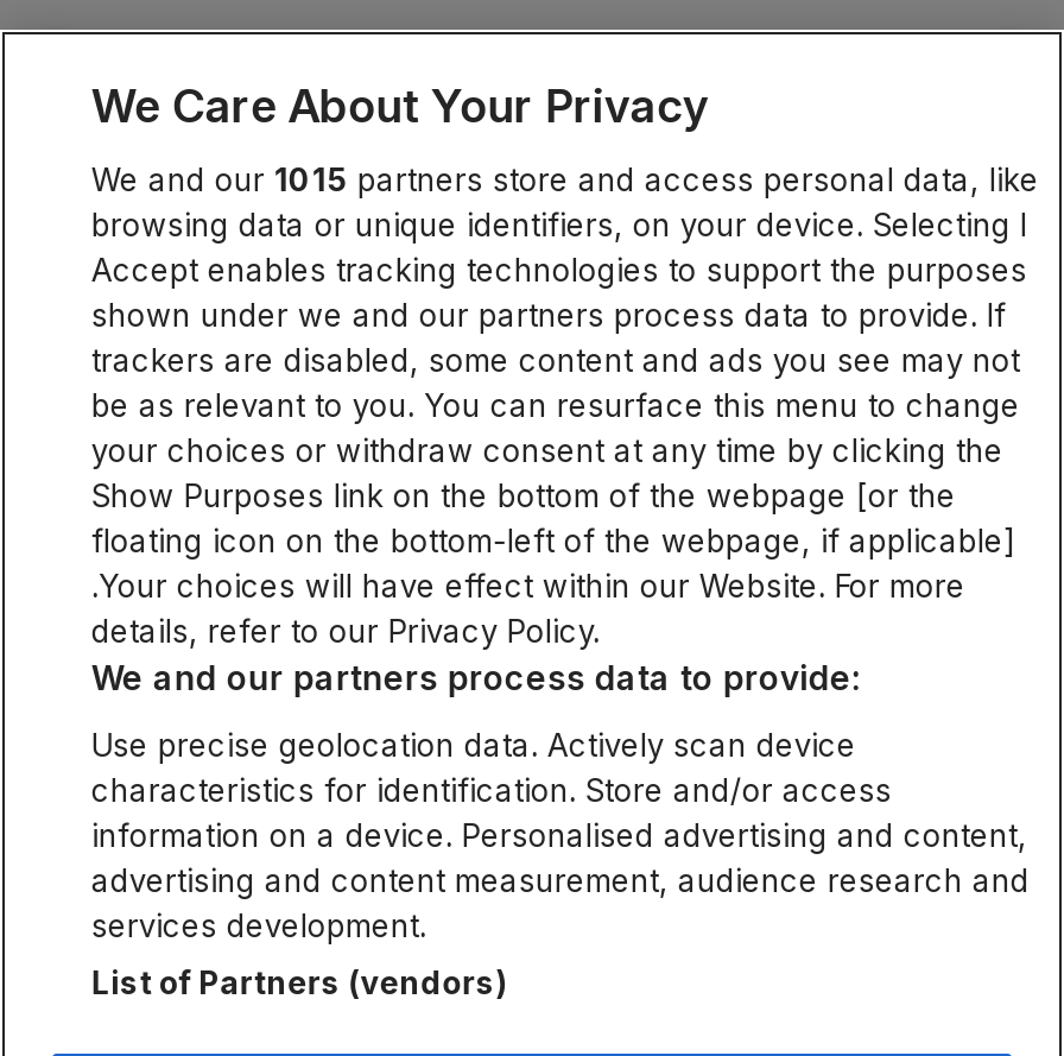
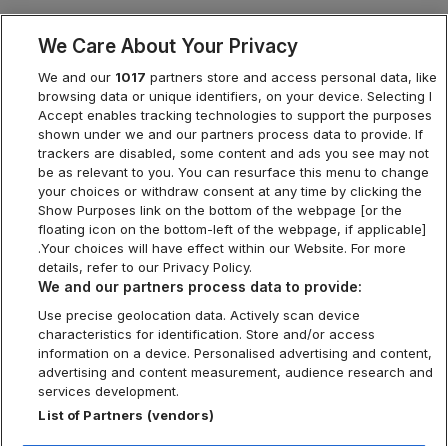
- We and our 1015 partners store and access personal data, like
+ We and our 1017 partners store and access personal data, like
